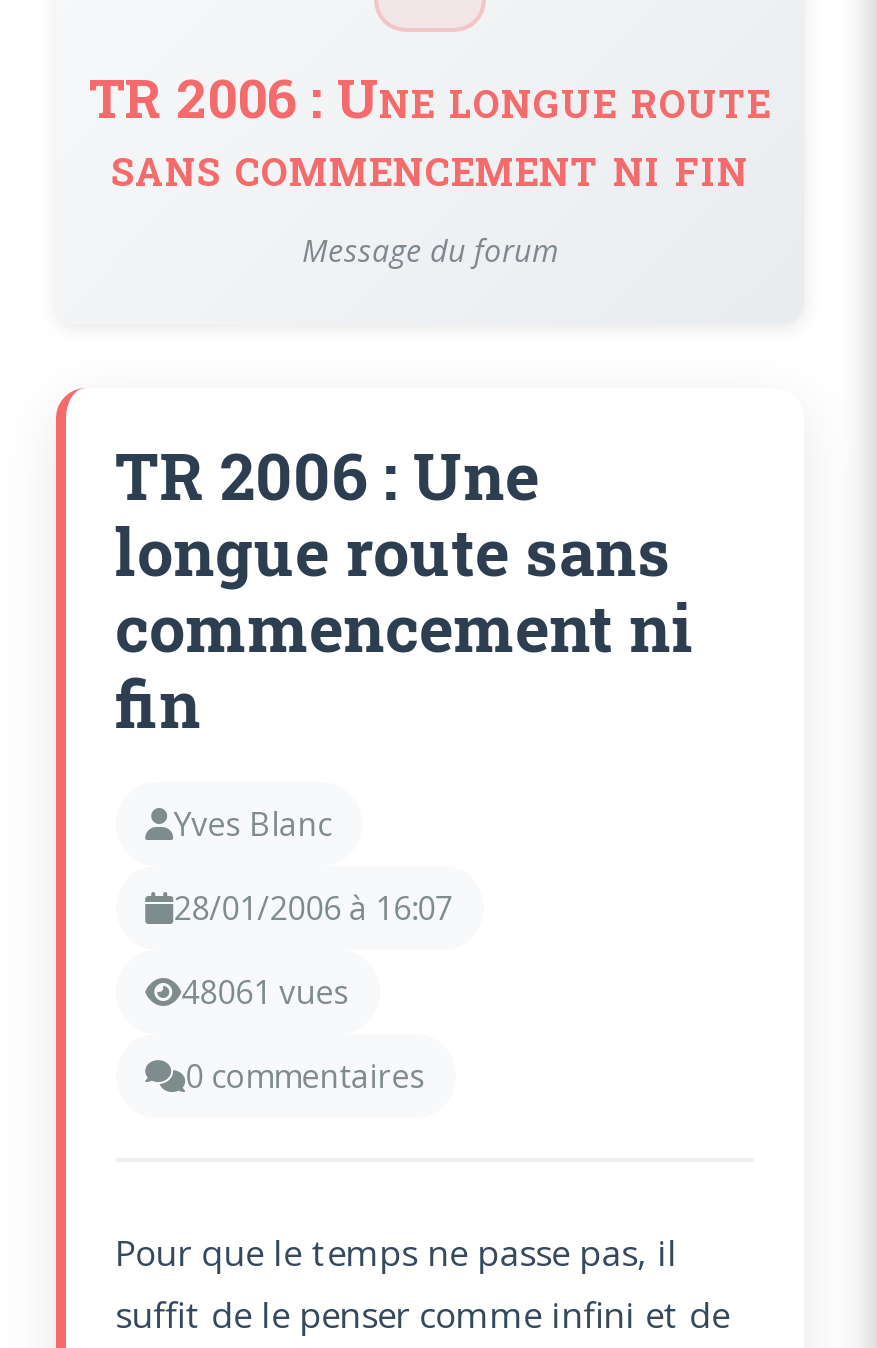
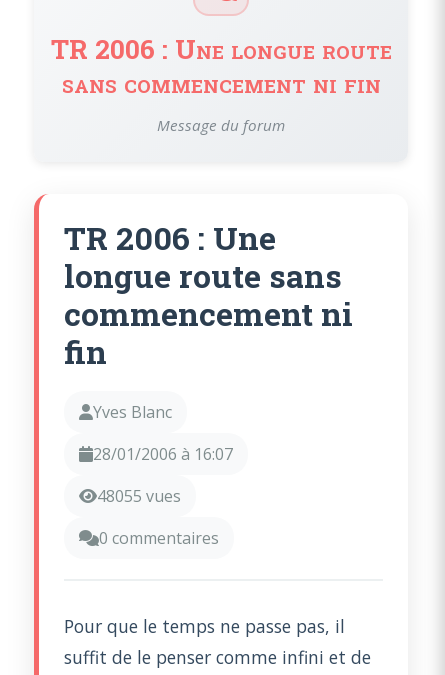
- 48061 vues
+ 48055 vues
